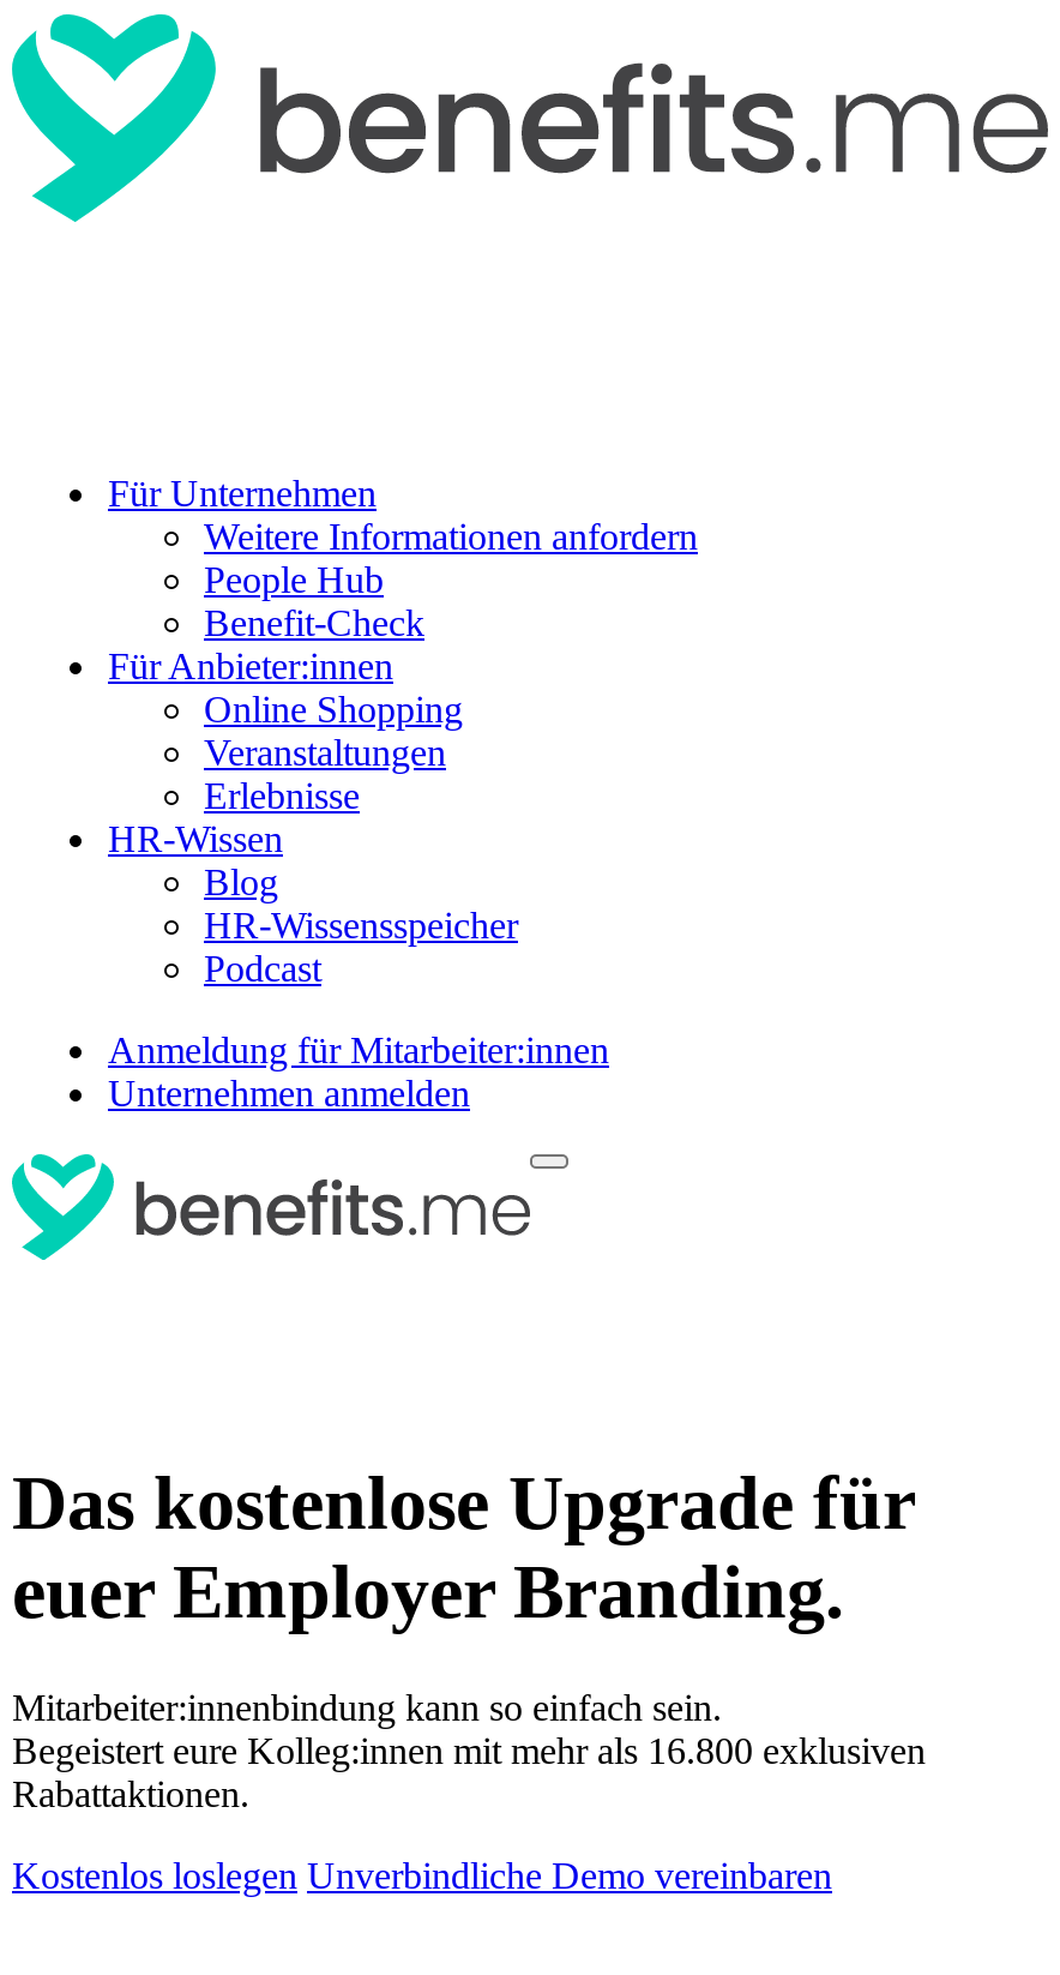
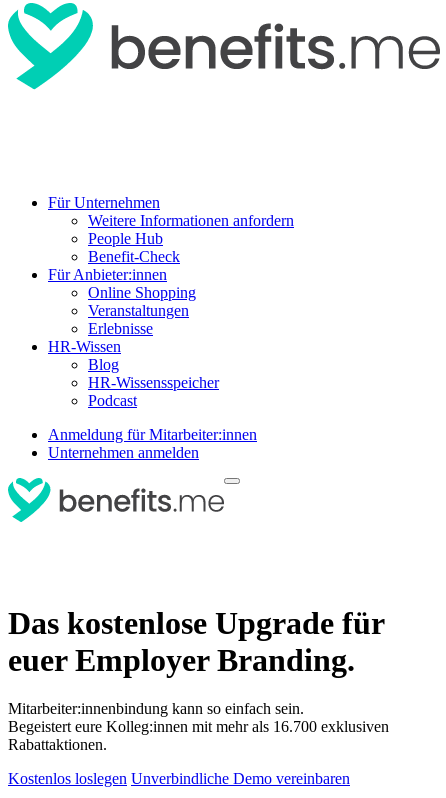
- Begeistert eure Kolleg:innen mit mehr als 16.800 exklusiven
+ Begeistert eure Kolleg:innen mit mehr als 16.700 exklusiven
